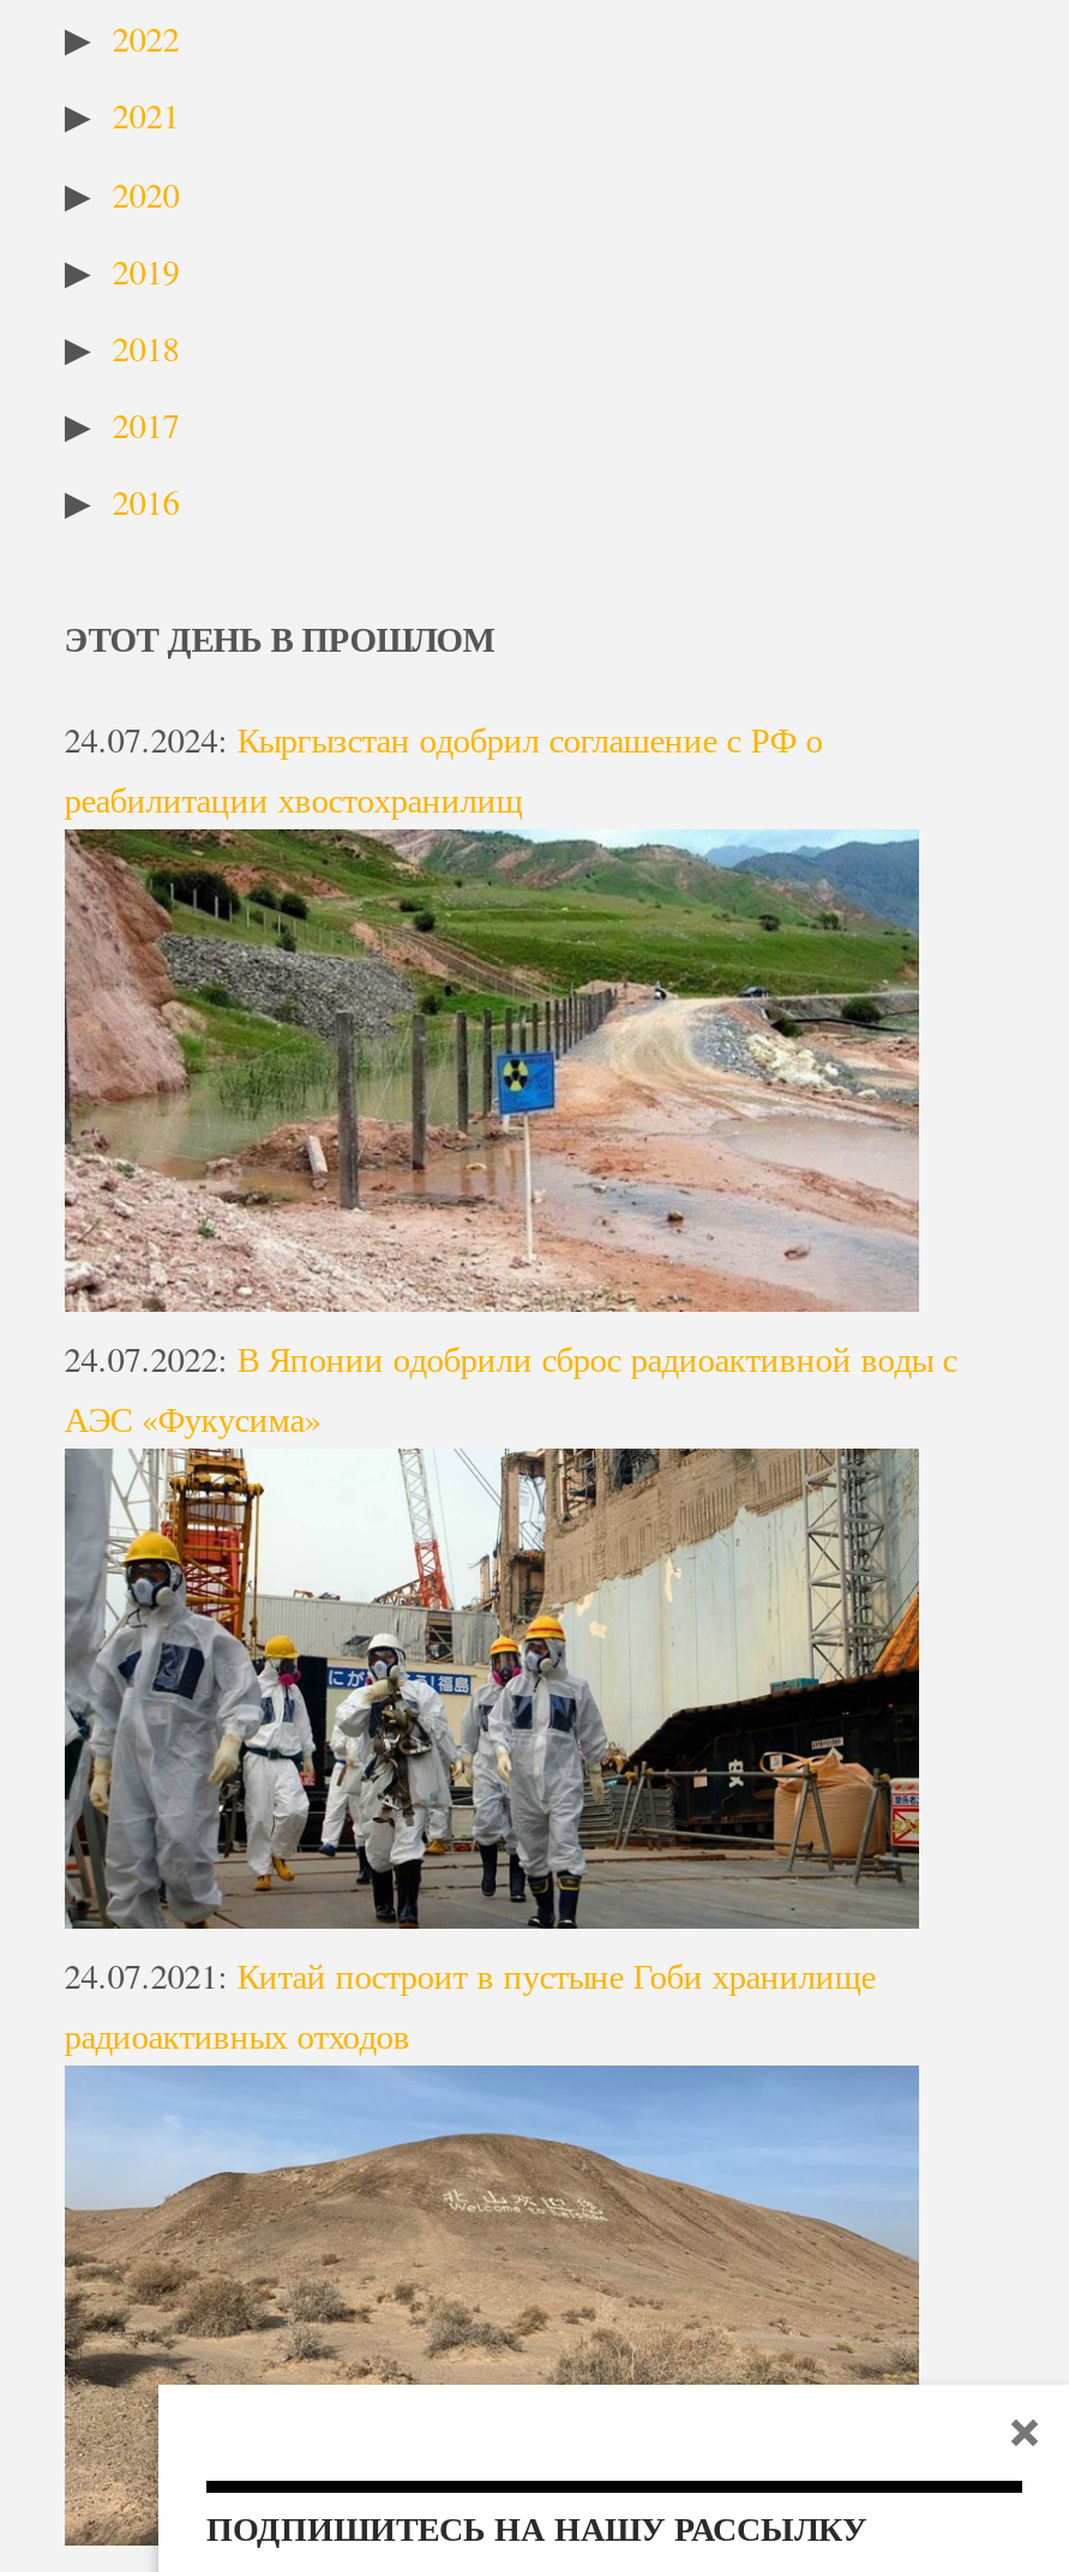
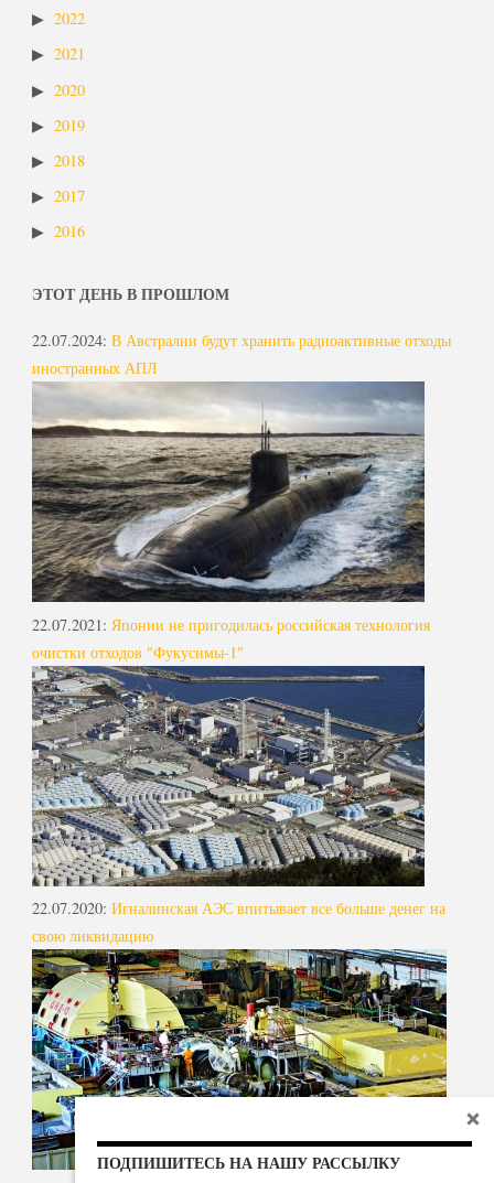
- 24.07.2024: Кыргызстан одобрил соглашение с РФ о
- реабилитации хвостохранилищ
+ 22.07.2024: В Австралии будут хранить радиоактивные отходы
+ иностранных АПЛ

- [image]
- 24.07.2022: В Японии одобрили сброс радиоактивной воды с
- АЭС «Фукусима»
+ [image]
+ 22.07.2021: Японии не пригодилась российская технология
+ очистки отходов "Фукусимы-1"

- [image]
- 24.07.2021: Китай построит в пустыне Гоби хранилище
- радиоактивных отходов
+ [image]
+ 22.07.2020: Игналинская АЭС впитывает все больше денег на
+ свою ликвидацию

- [image]
+ [image]
